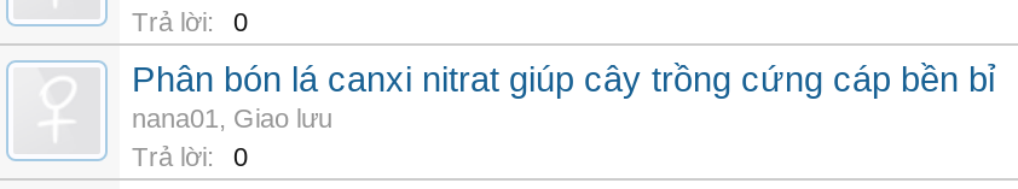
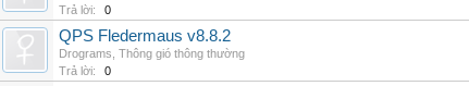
- Phân bón lá canxi nitrat giúp cây trồng cứng cáp bền bỉ
- nana01, Giao lưu
+ QPS Fledermaus v8.8.2
+ Drograms, Thông gió thông thường
